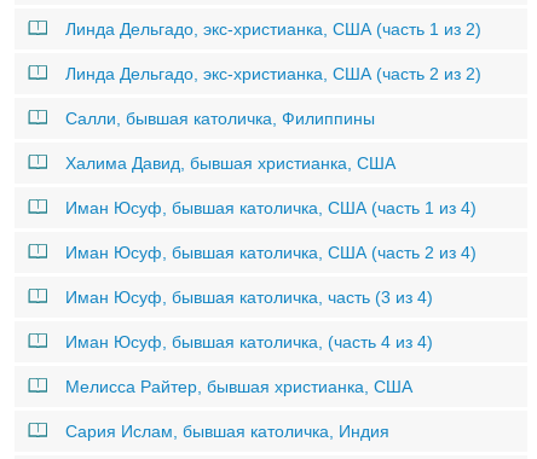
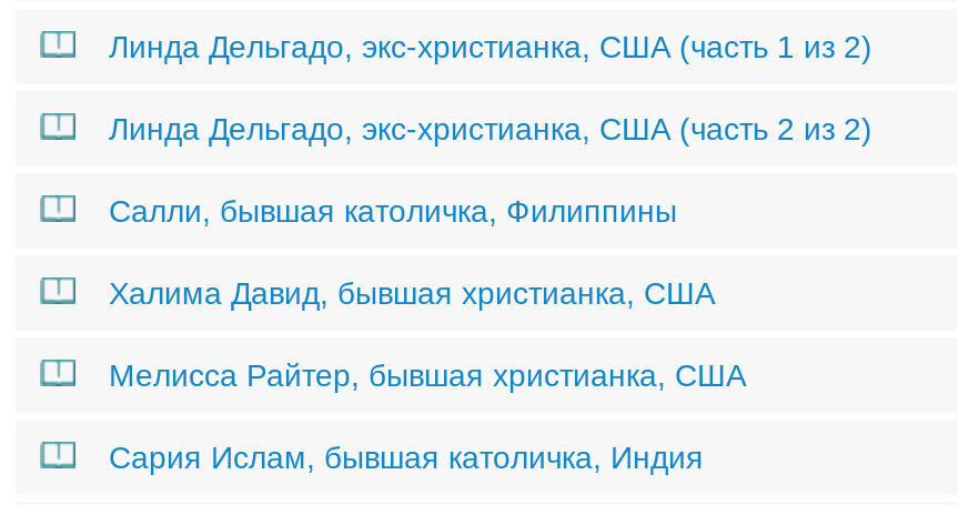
- Иман Юсуф, бывшая католичка, США (часть 1 из 4)
- Иман Юсуф, бывшая католичка, США (часть 2 из 4)
- Иман Юсуф, бывшая католичка, часть (3 из 4)
- Иман Юсуф, бывшая католичка, (часть 4 из 4)
